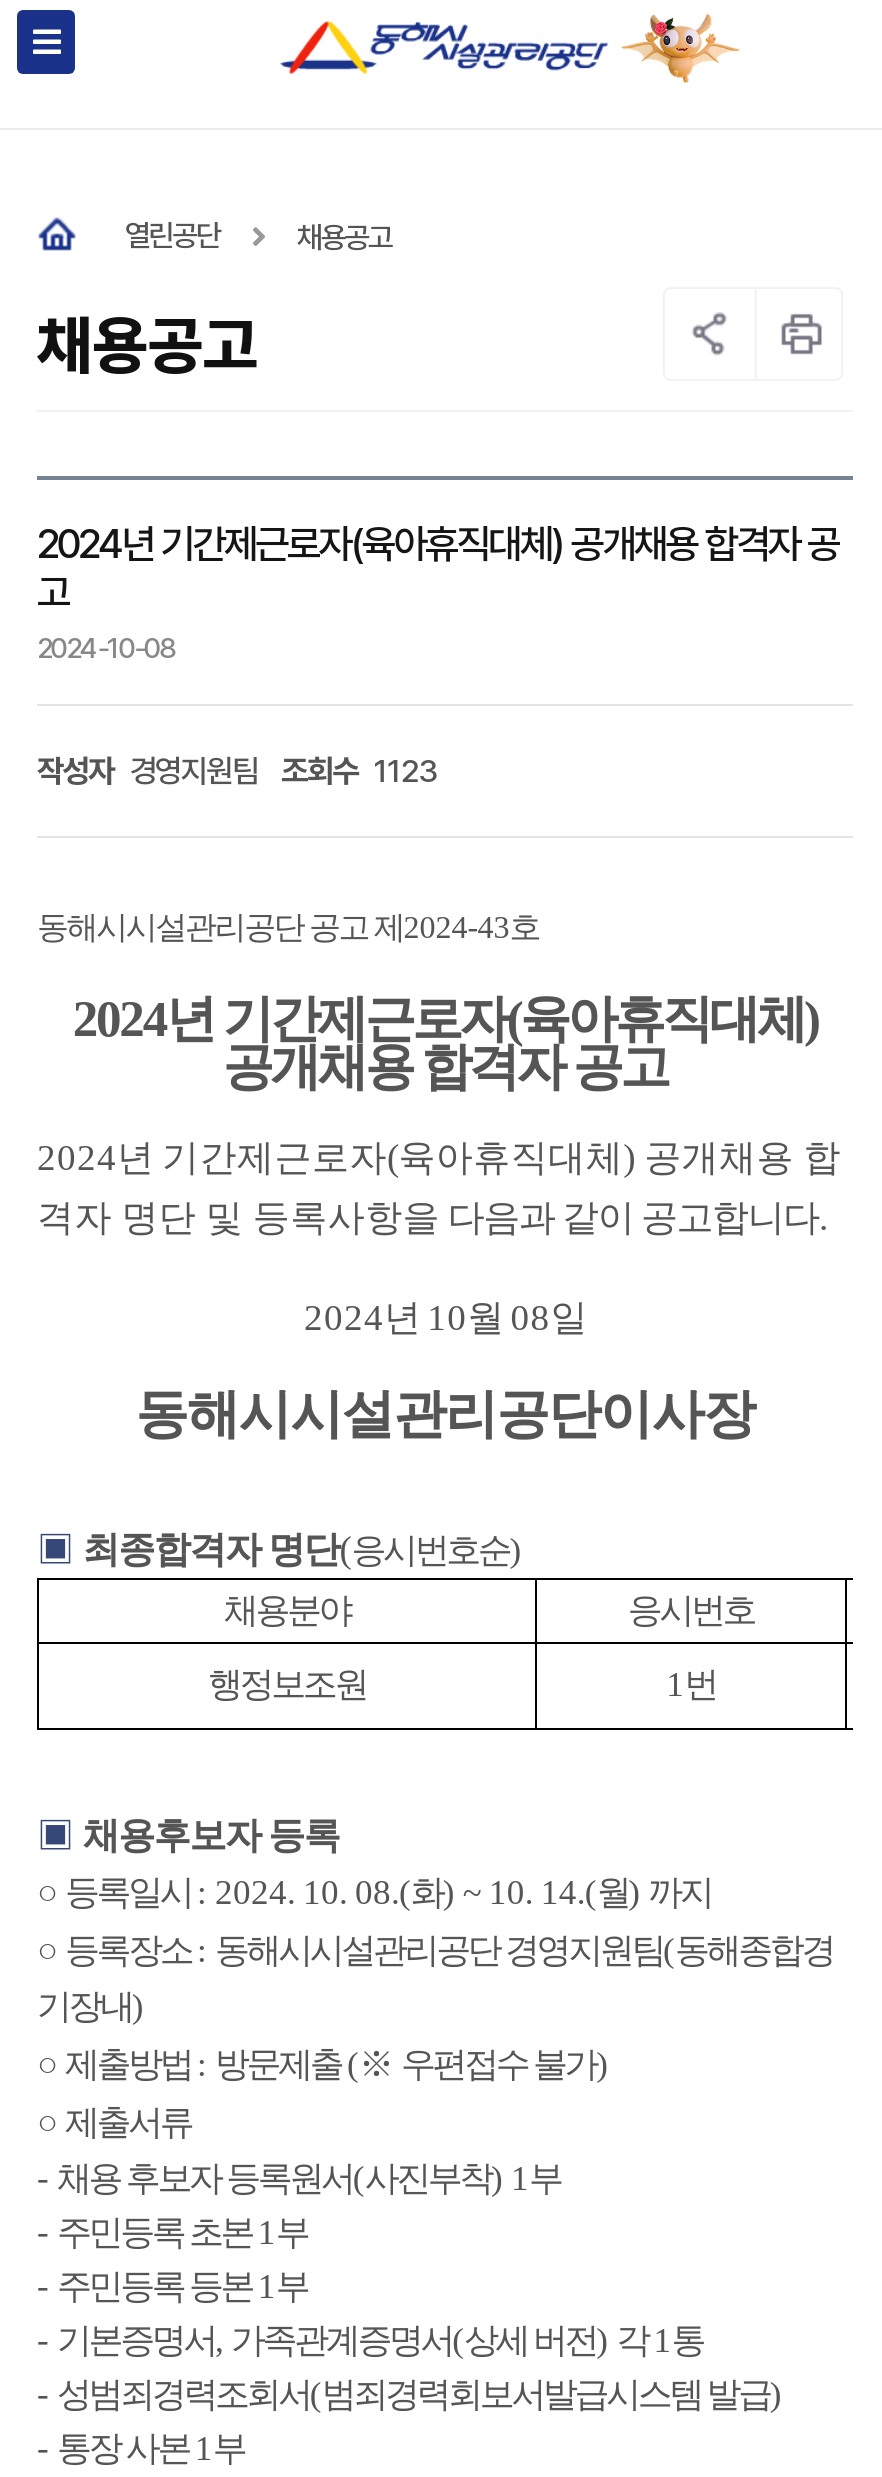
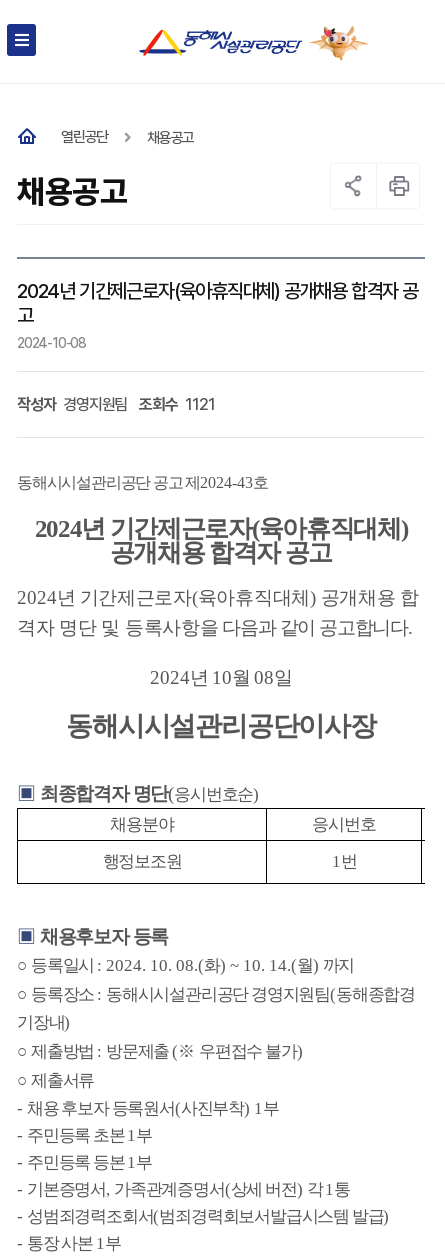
- 작성자 경영지원팀 조회수 1123
+ 작성자 경영지원팀 조회수 1121
